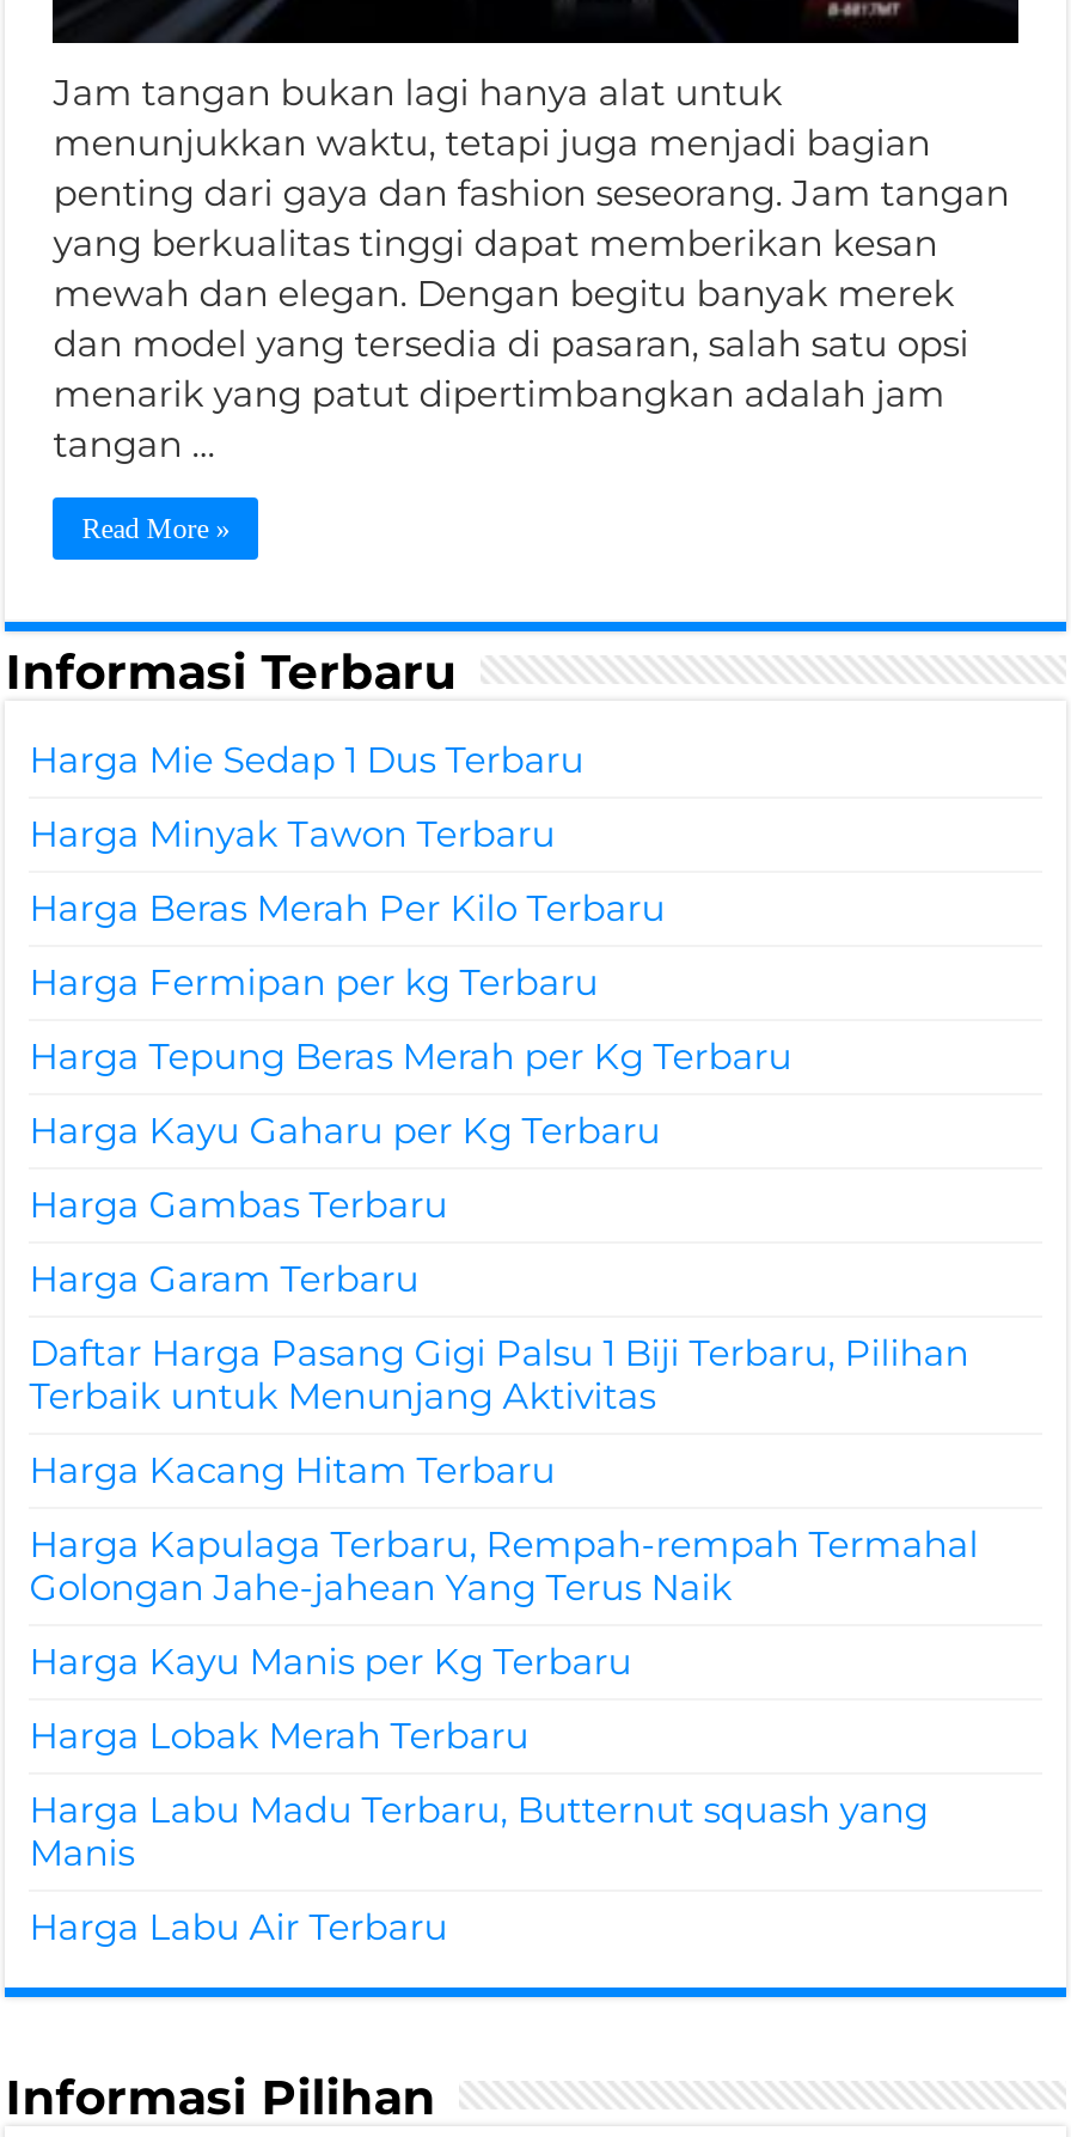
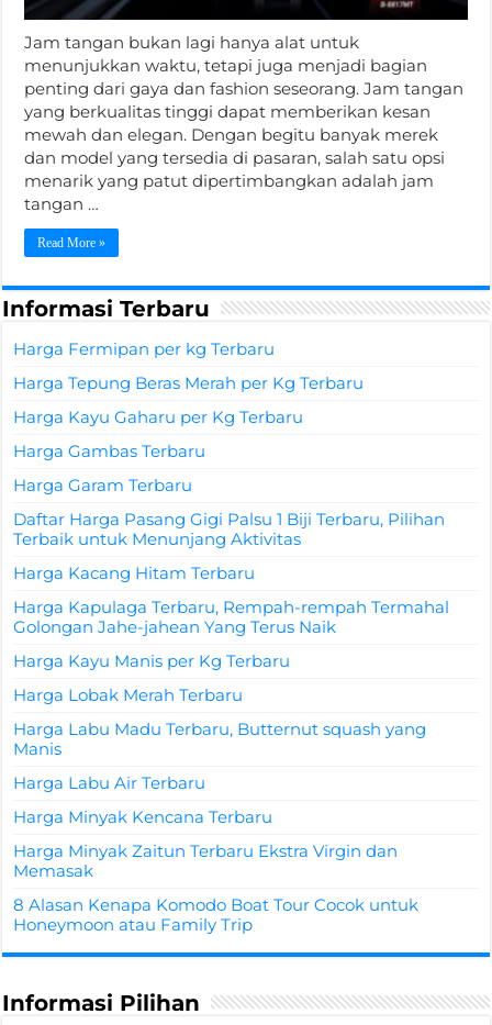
- Harga Mie Sedap 1 Dus Terbaru
- Harga Minyak Tawon Terbaru
- Harga Beras Merah Per Kilo Terbaru

moved up: Harga Fermipan per kg Terbaru | Harga Tepung Beras Merah per Kg Terbaru | Harga Kayu Gaharu per Kg Terbaru | ... | Manis | Harga Labu Air Terbaru

+ Harga Minyak Kencana Terbaru
+ Harga Minyak Zaitun Terbaru Ekstra Virgin dan
+ Memasak
+ 8 Alasan Kenapa Komodo Boat Tour Cocok untuk
+ Honeymoon atau Family Trip
